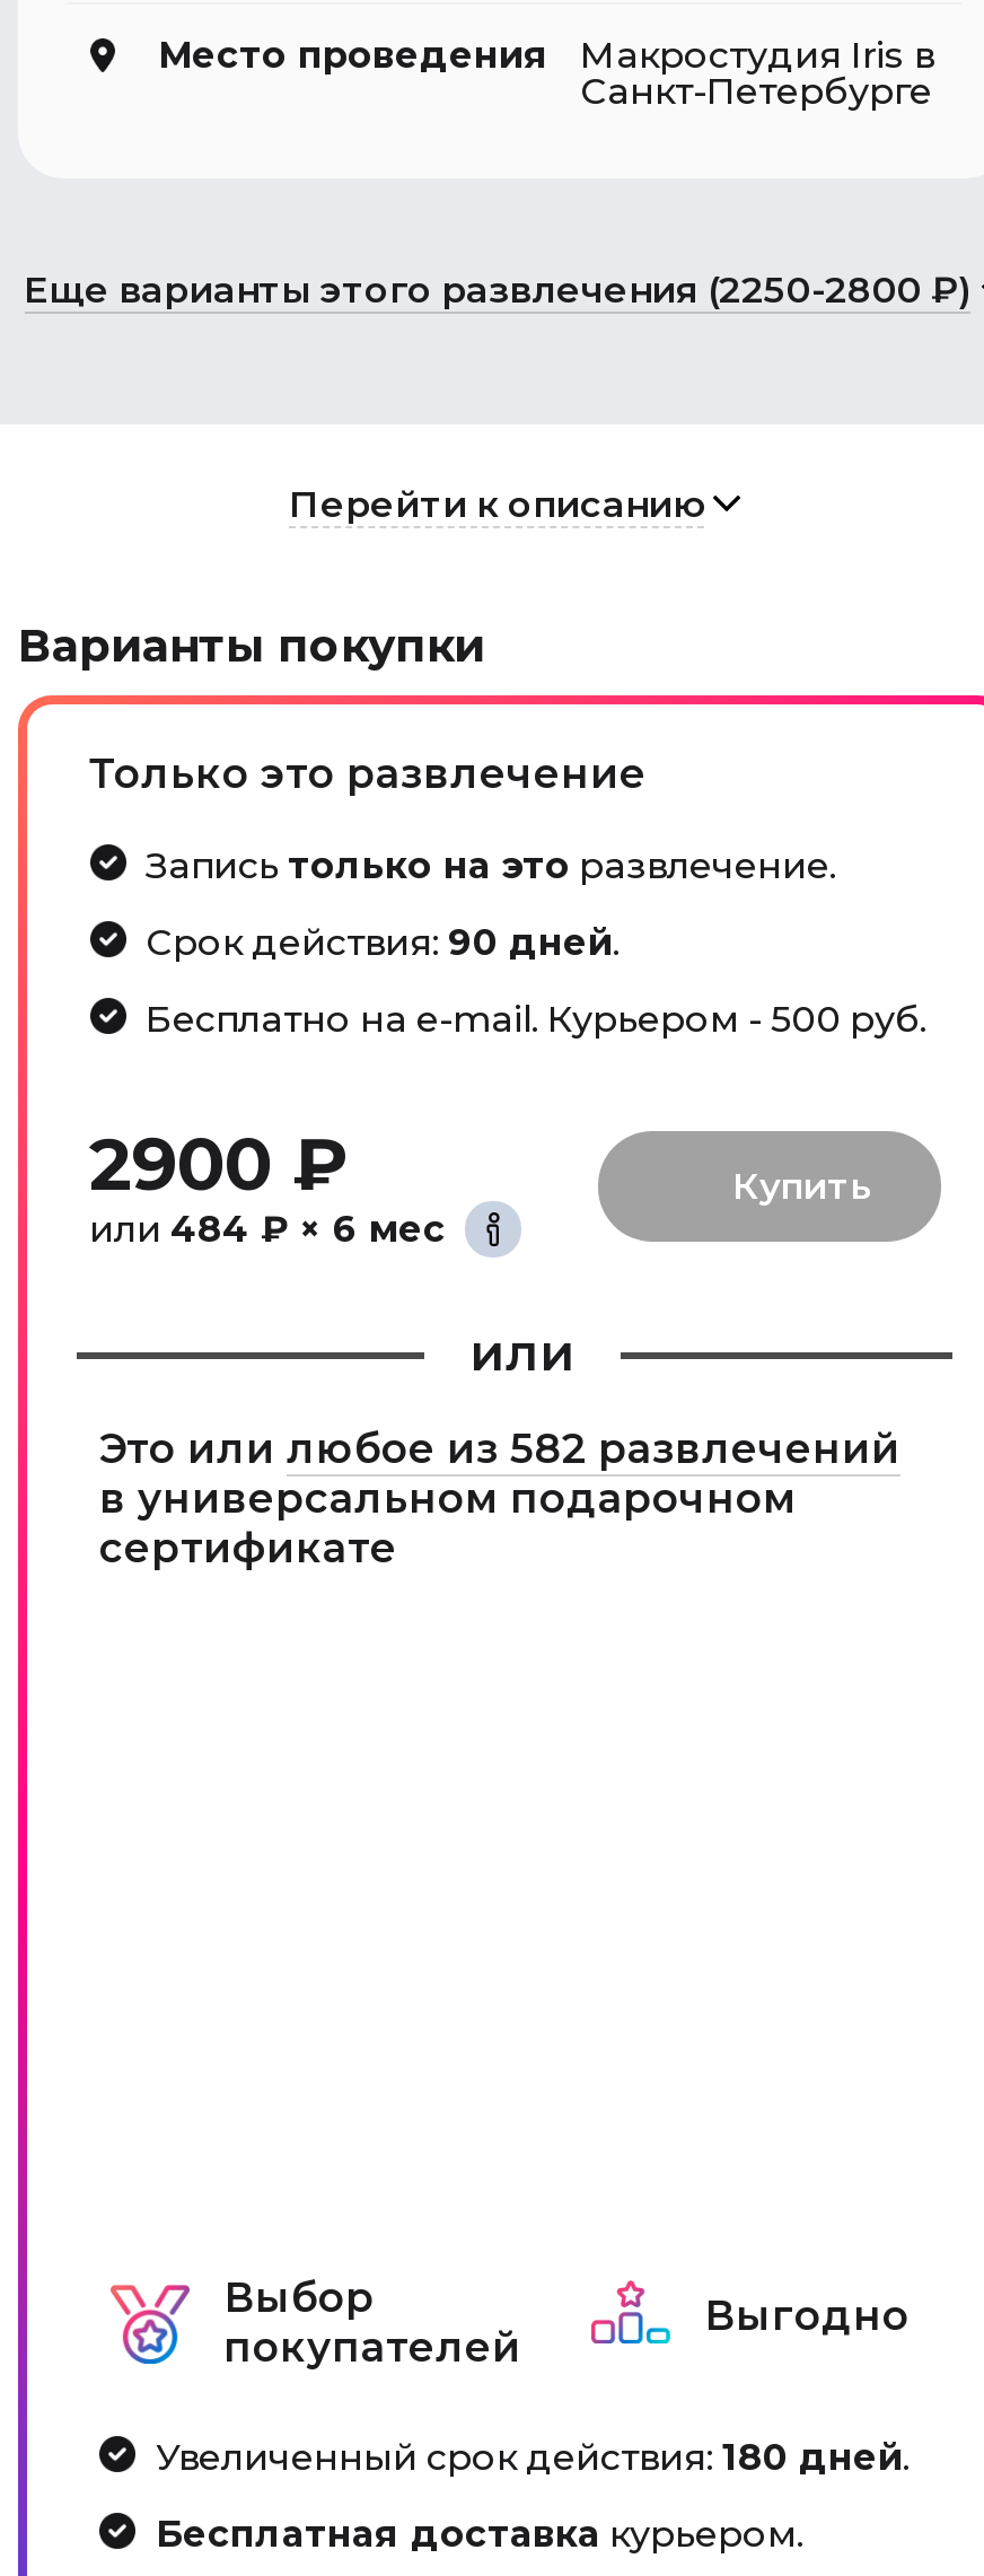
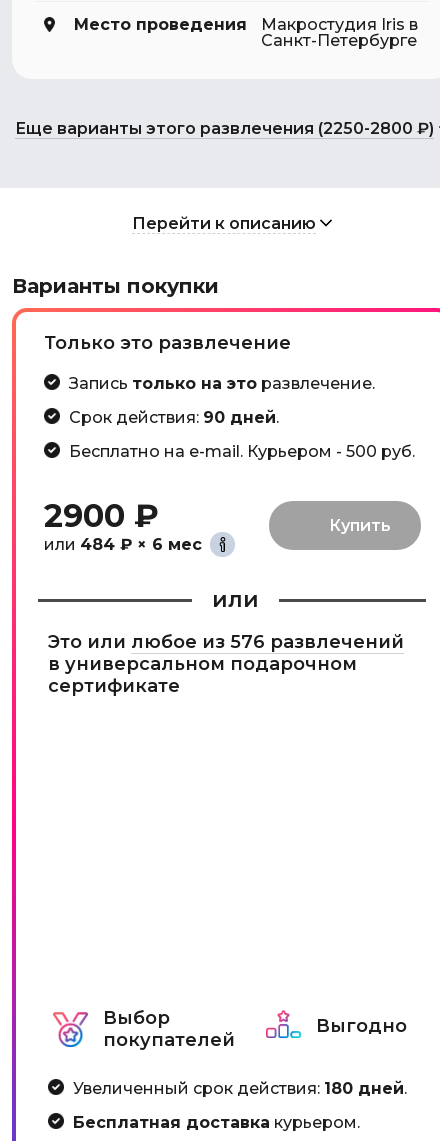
- Это или любое из 582 развлечений
+ Это или любое из 576 развлечений
